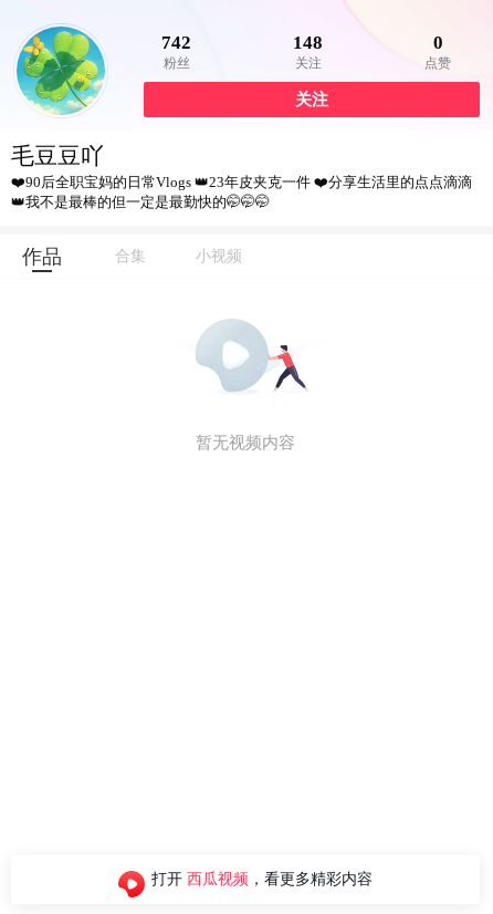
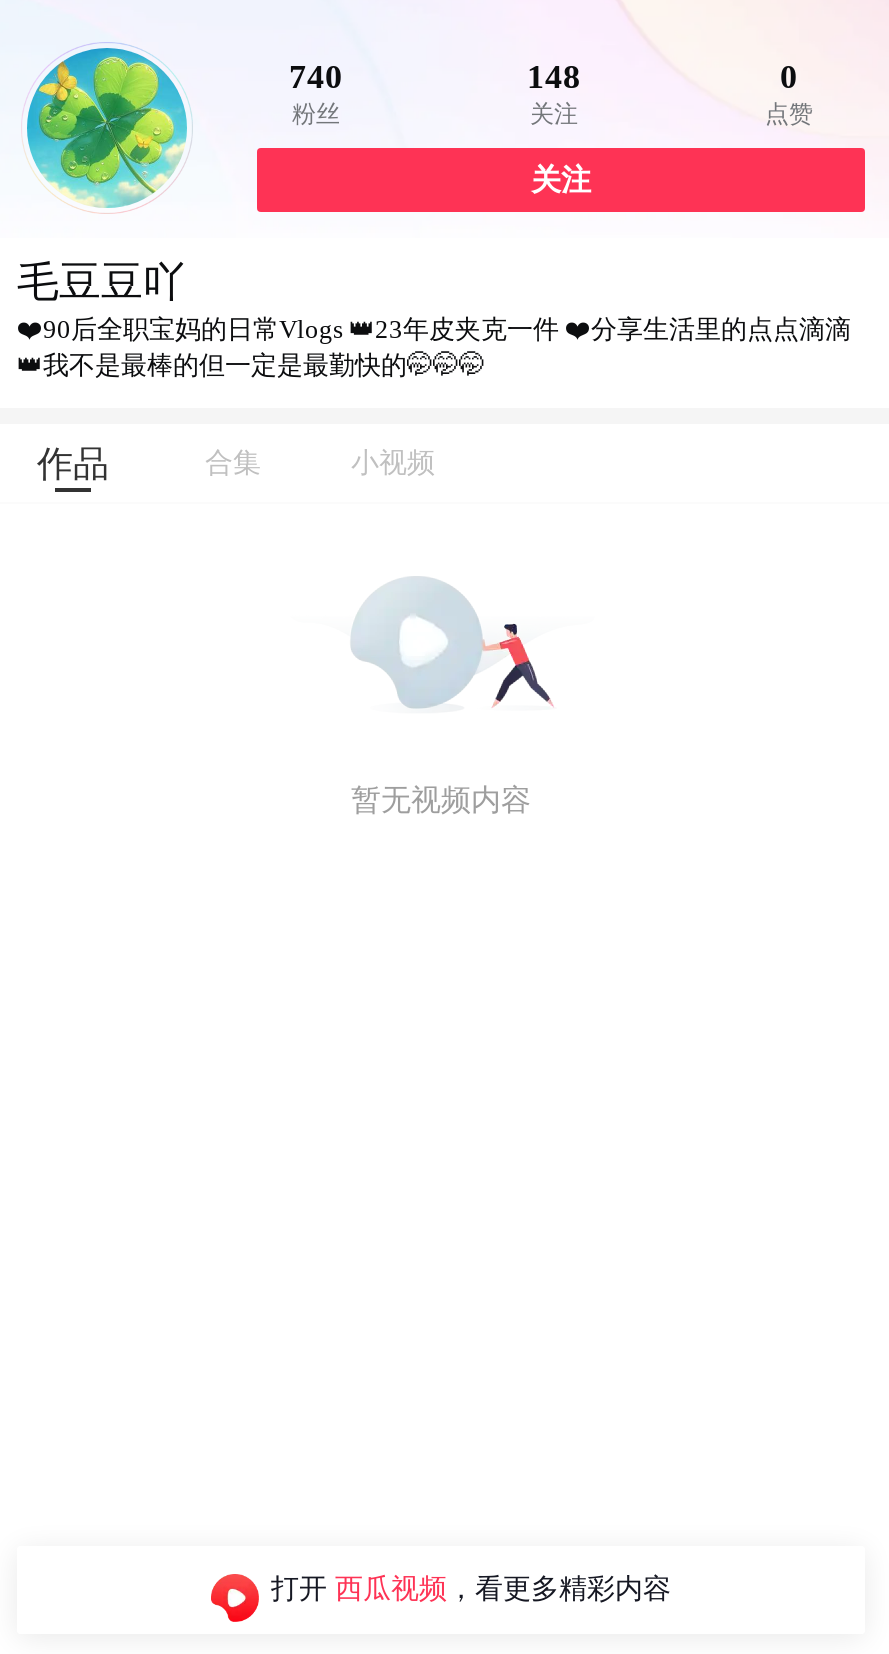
- 742
+ 740
